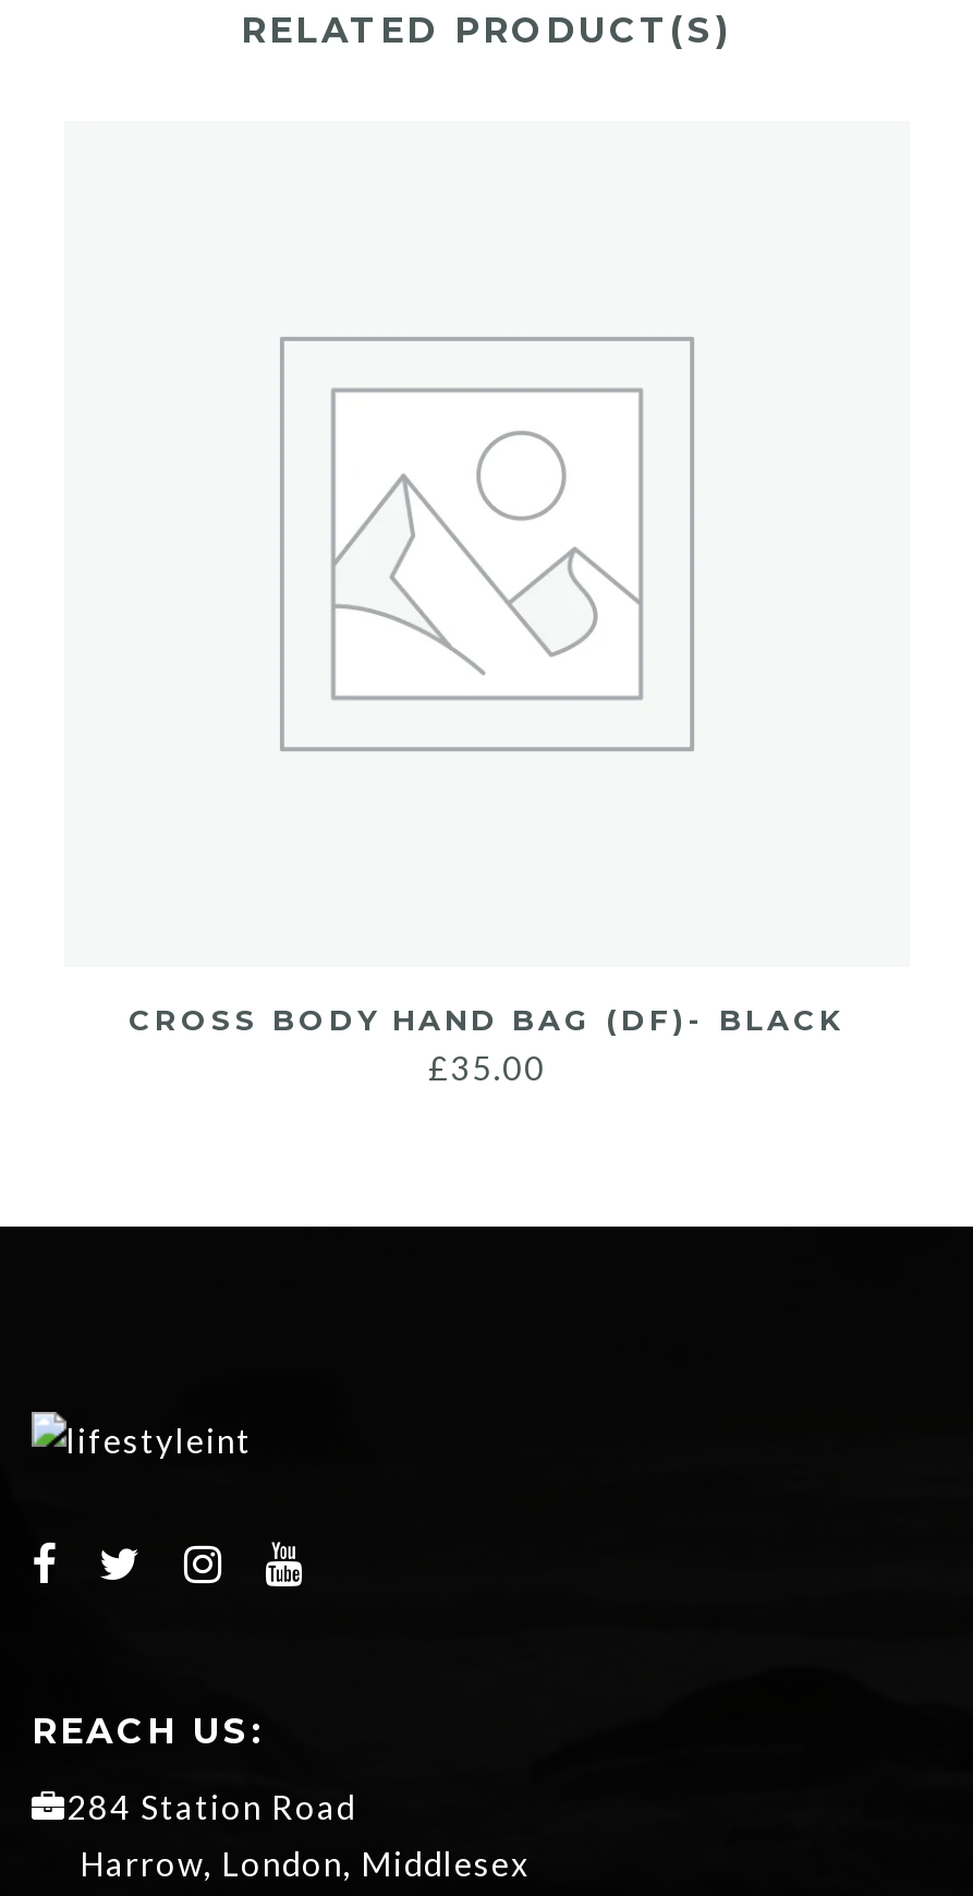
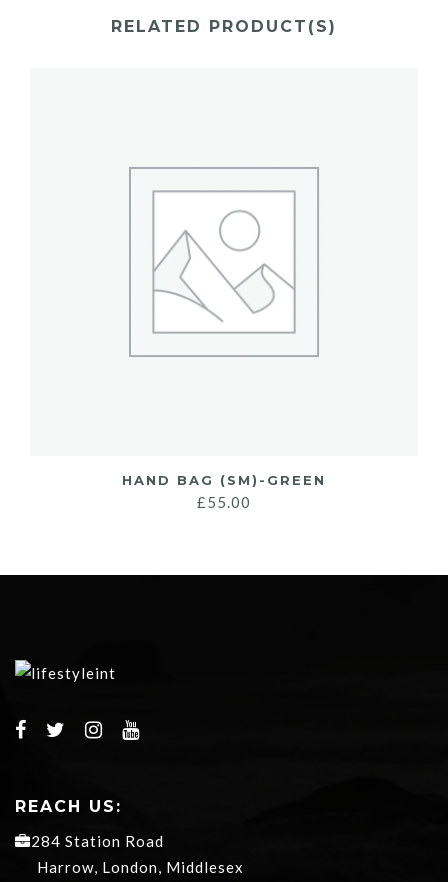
- CROSS BODY HAND BAG (DF)- BLACK
- £35.00
+ HAND BAG (SM)-GREEN
+ £55.00
